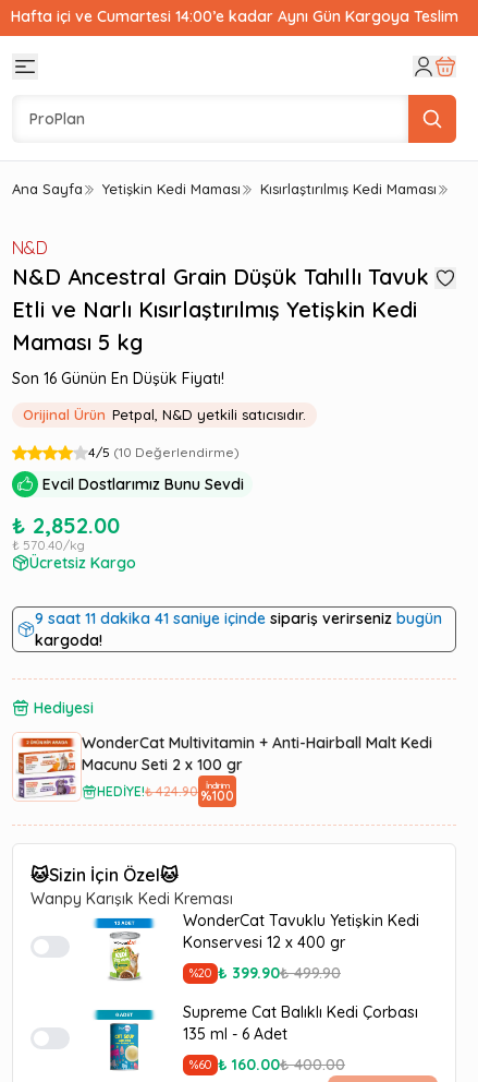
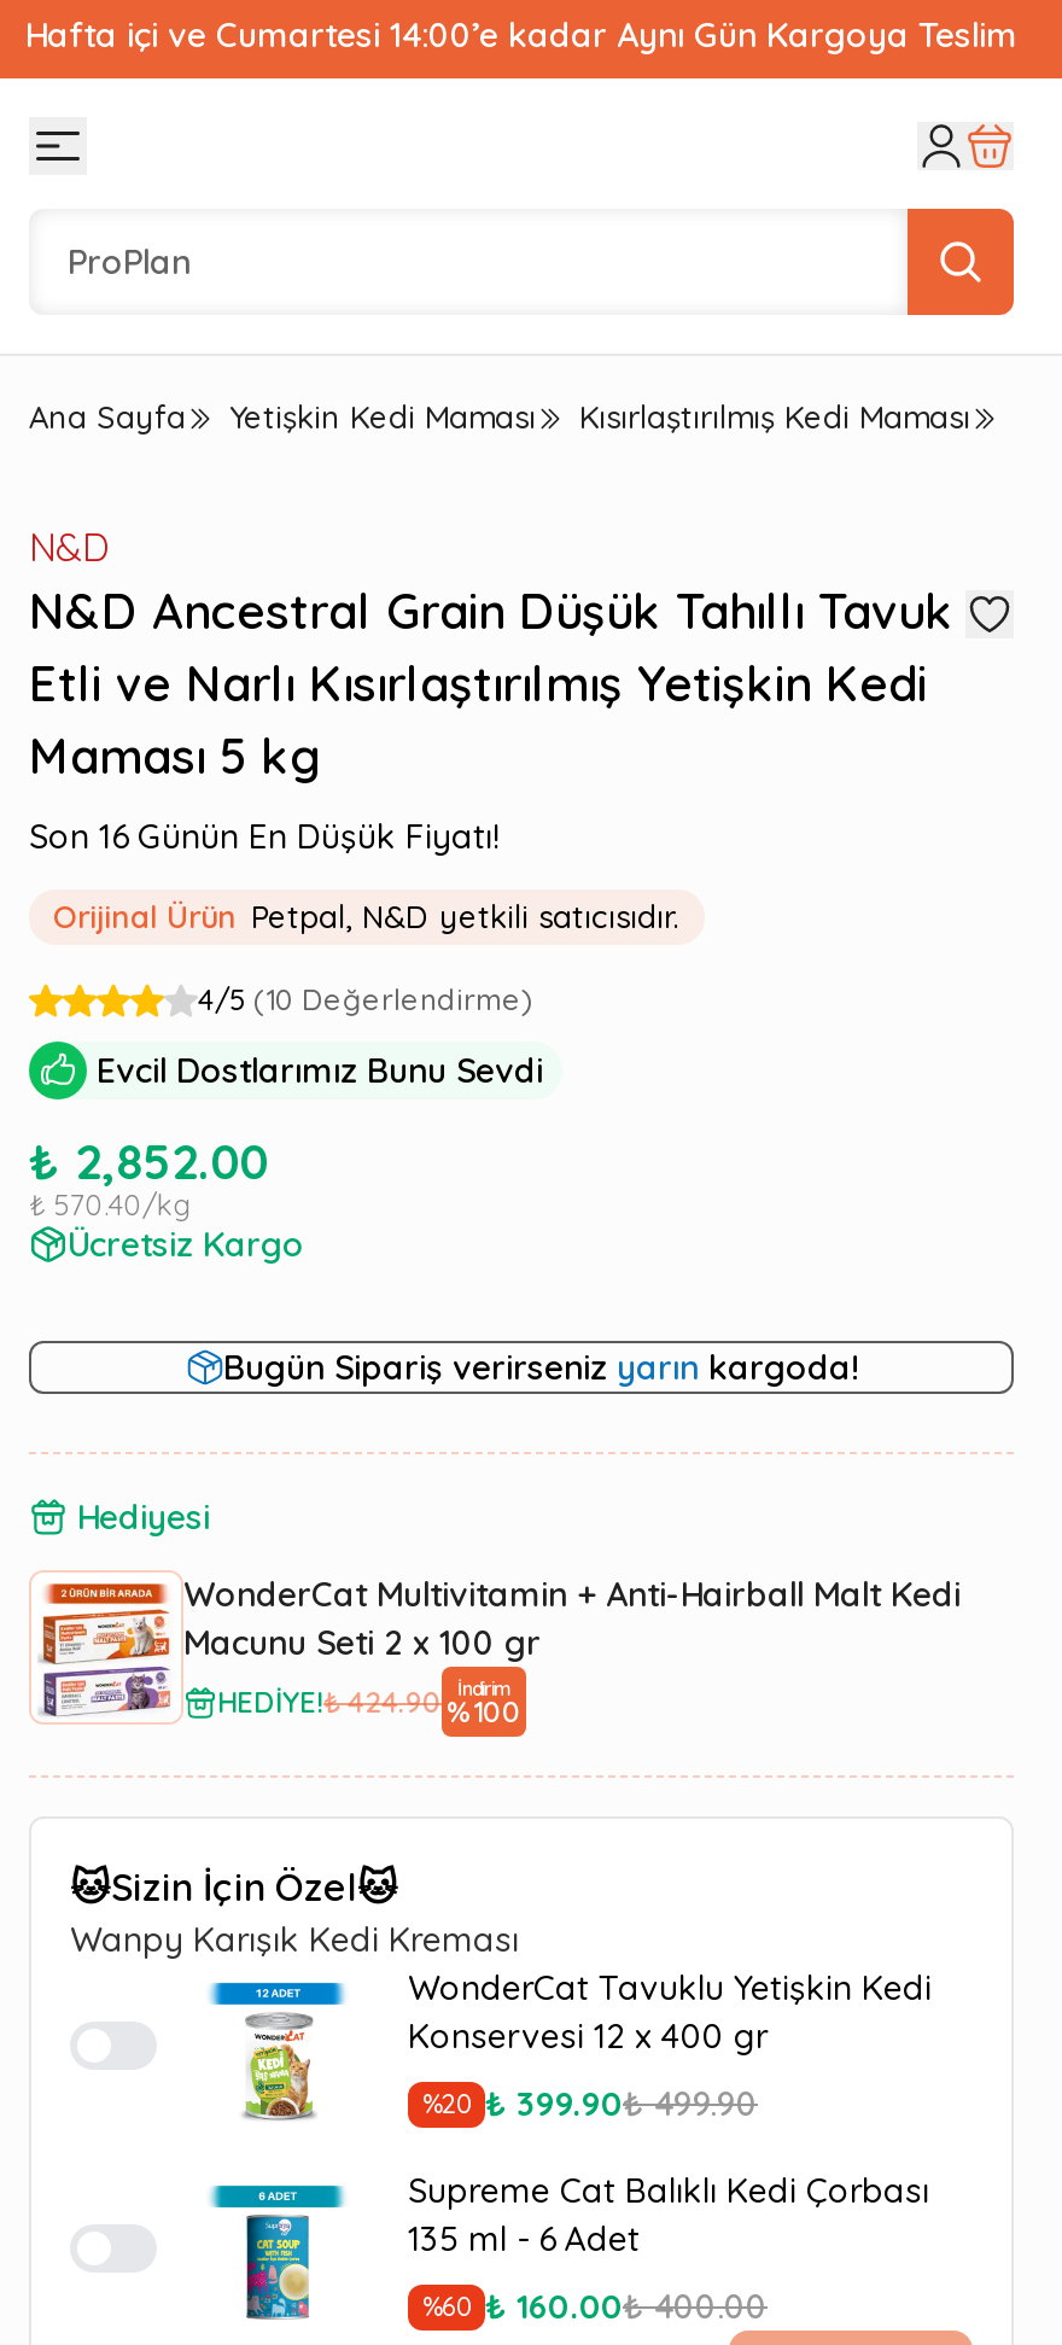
- 9 saat 11 dakika 41 saniye içinde sipariş verirseniz bugün
- kargoda!
+ Bugün Sipariş verirseniz yarın kargoda!
